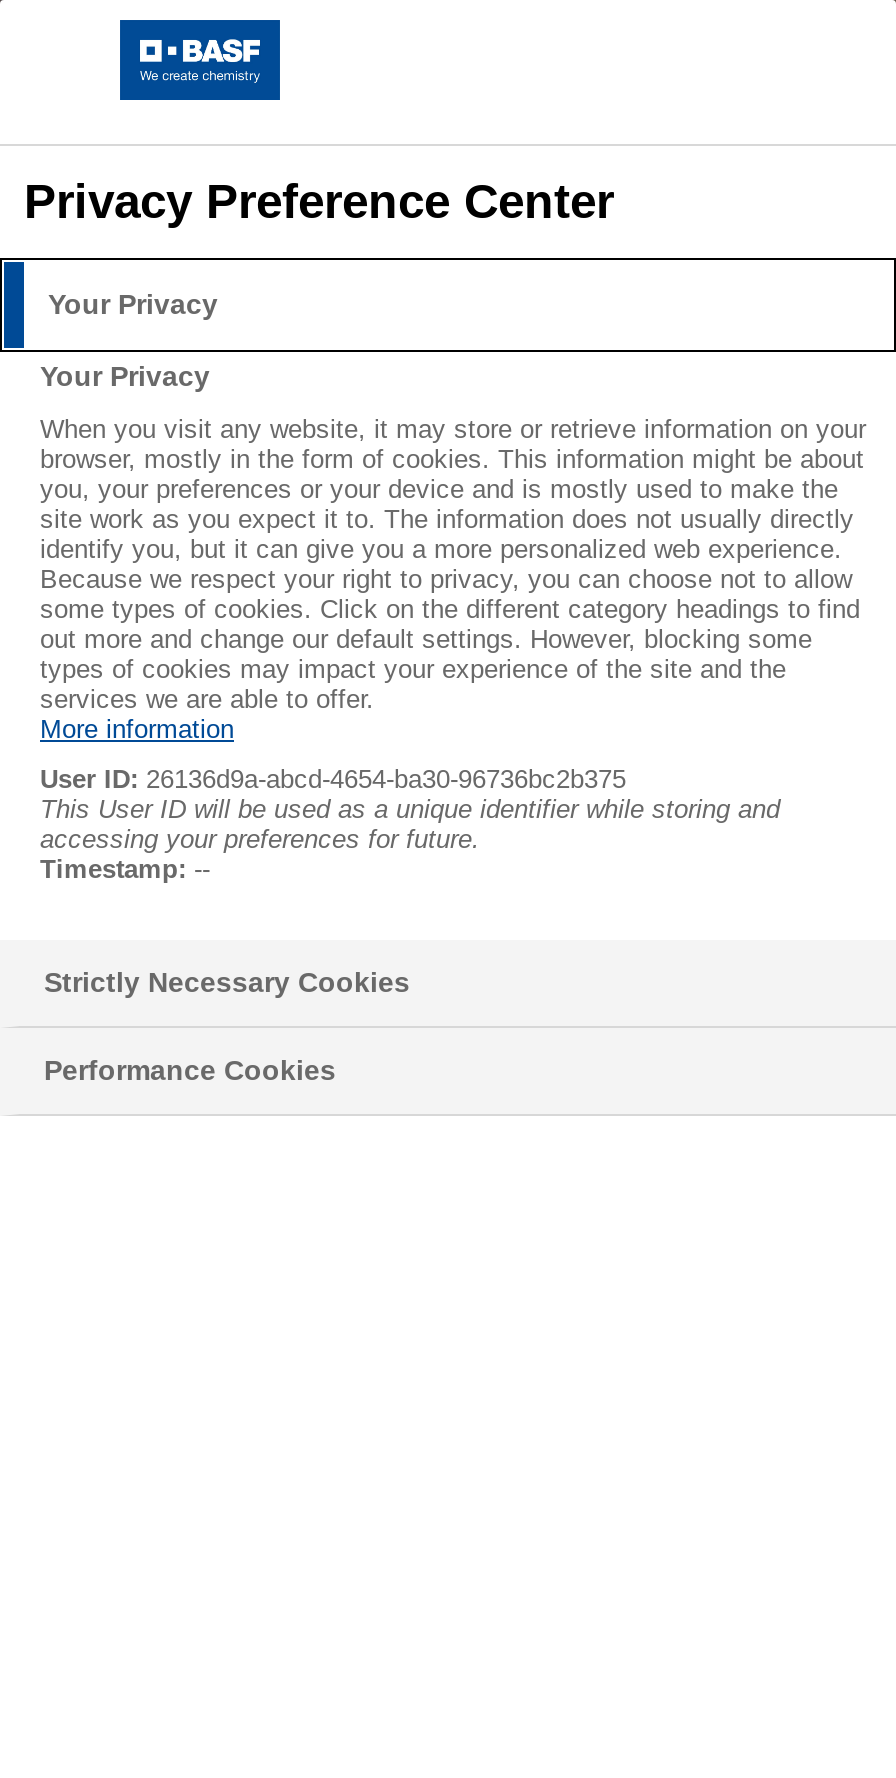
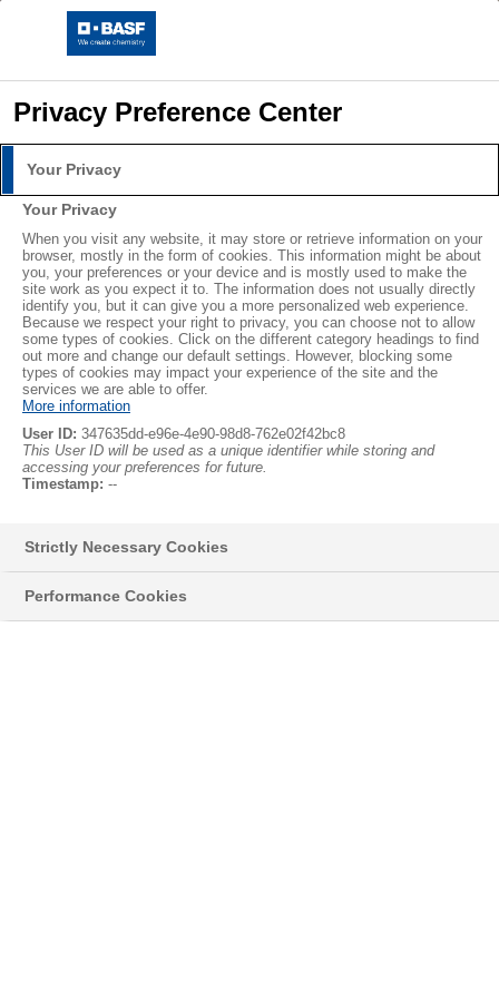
- User ID: 26136d9a-abcd-4654-ba30-96736bc2b375
+ User ID: 347635dd-e96e-4e90-98d8-762e02f42bc8
